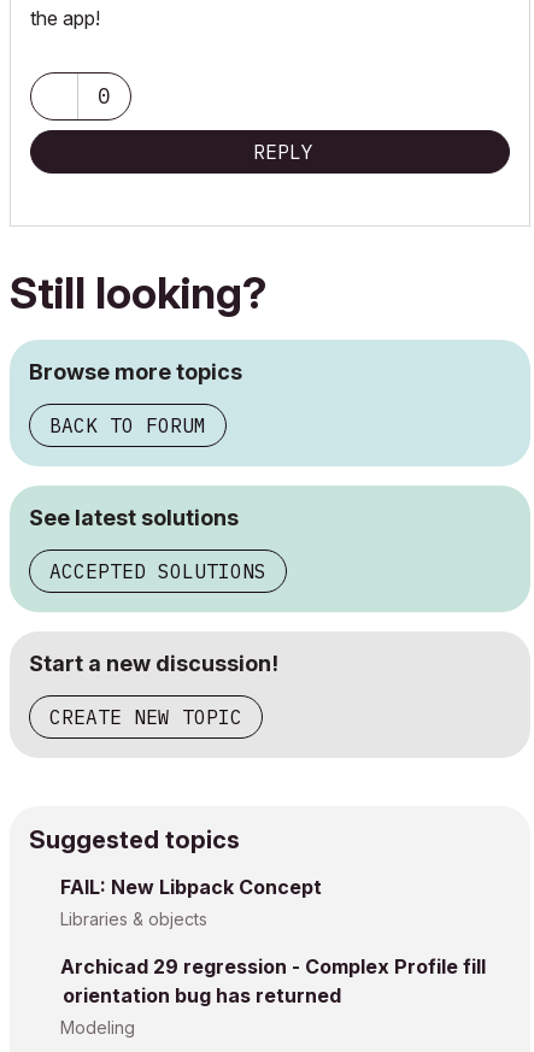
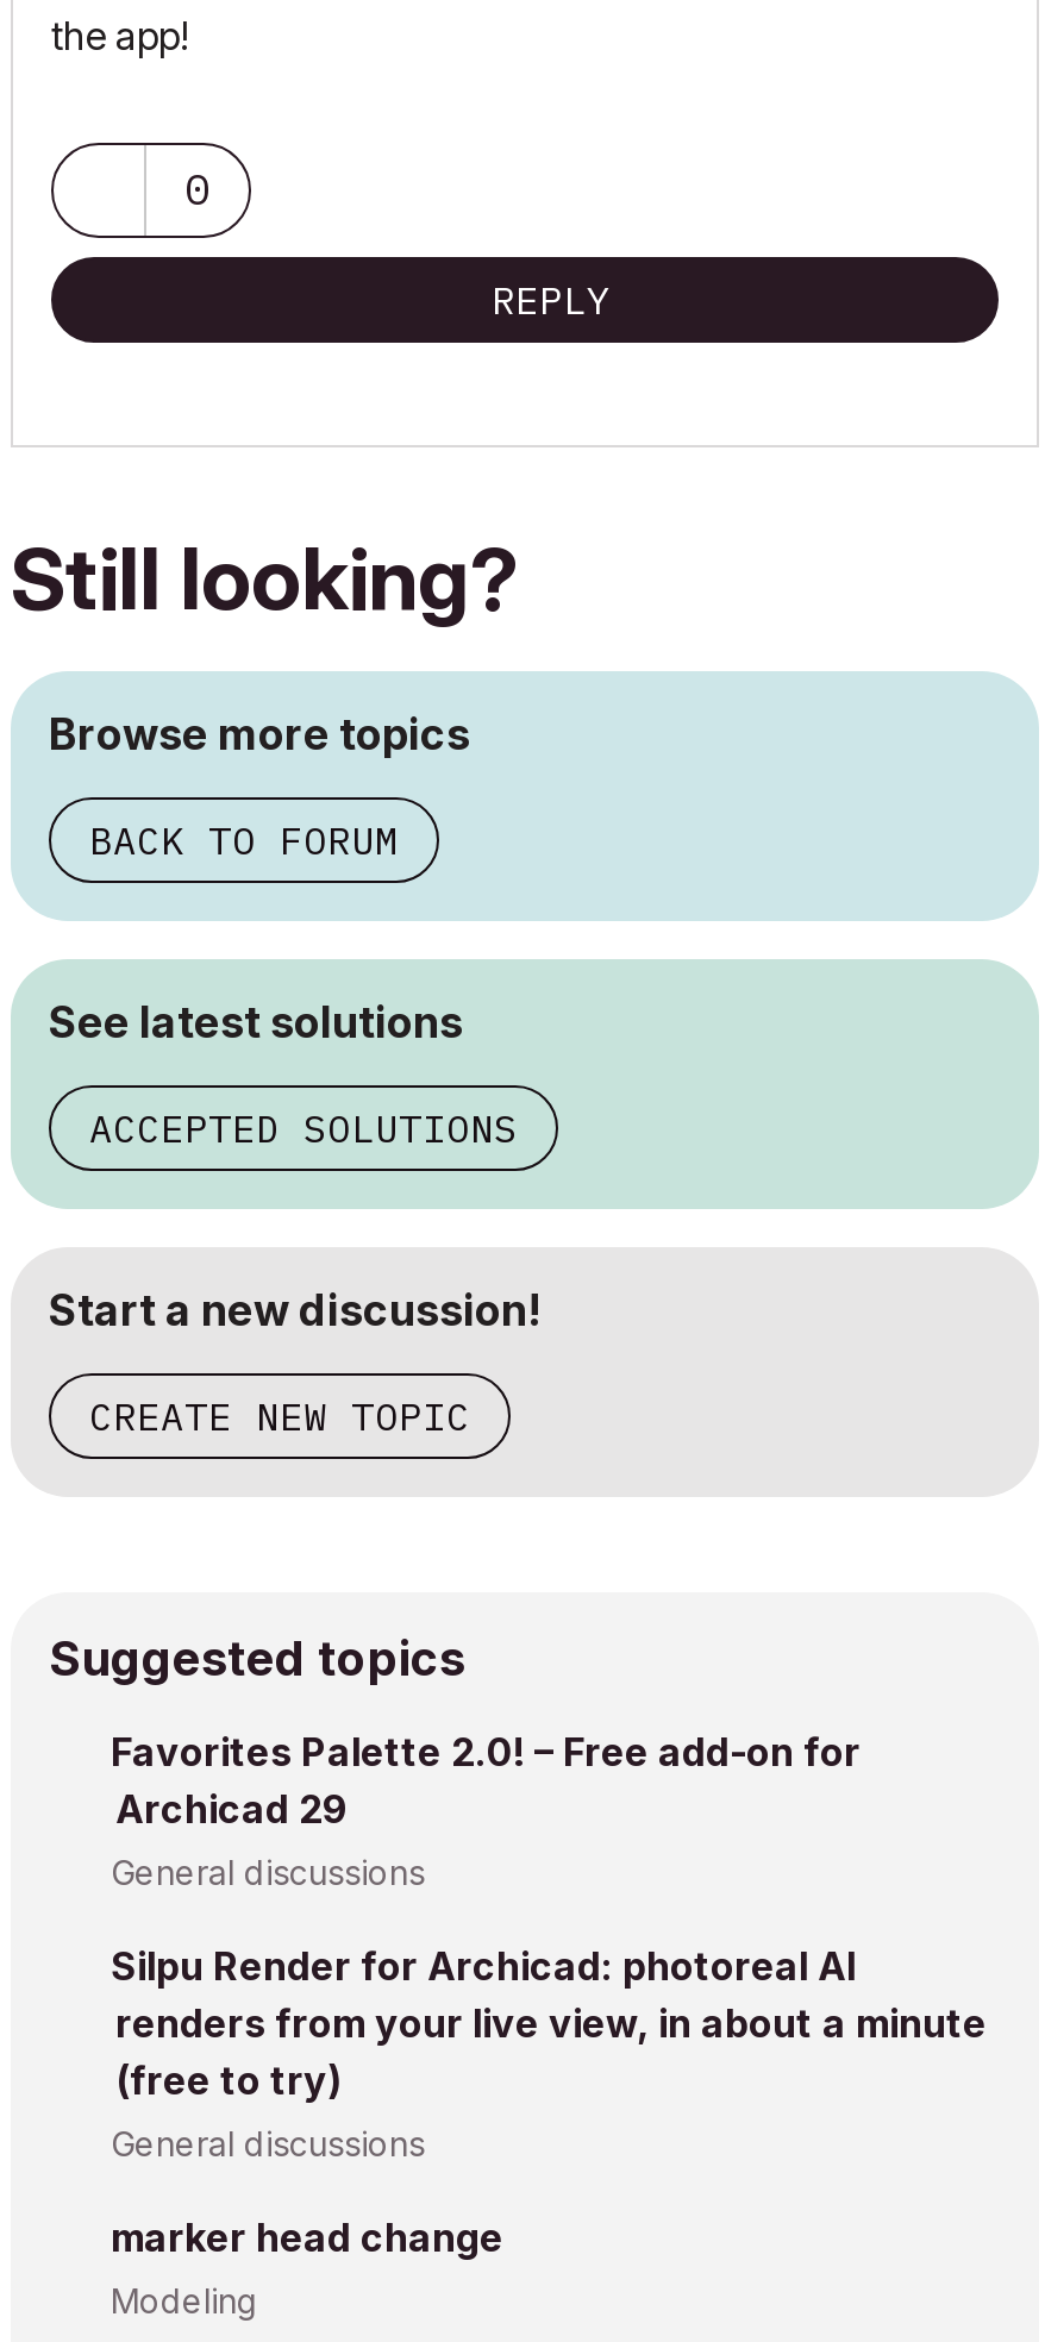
- FAIL: New Libpack Concept
- Libraries & objects
- Archicad 29 regression - Complex Profile fill
- orientation bug has returned
+ Favorites Palette 2.0! – Free add-on for
+ Archicad 29
+ General discussions
+ Silpu Render for Archicad: photoreal AI
+ renders from your live view, in about a minute
+ (free to try)
+ General discussions
+ marker head change
